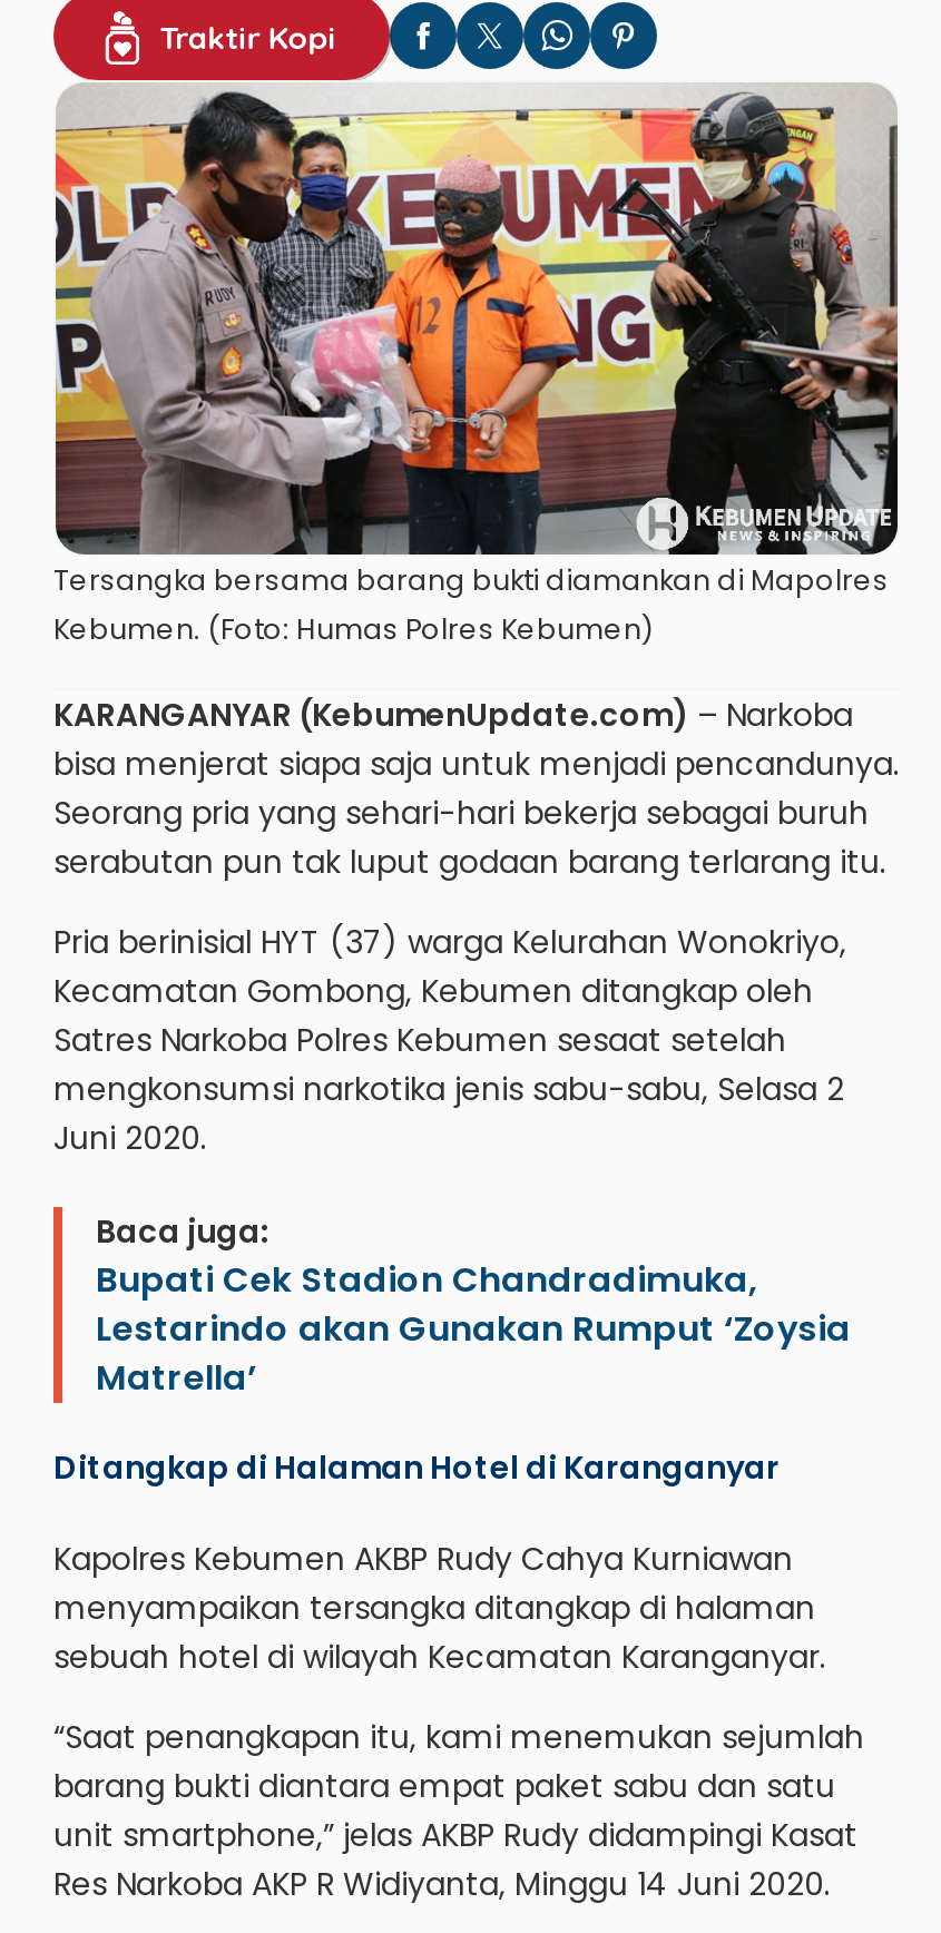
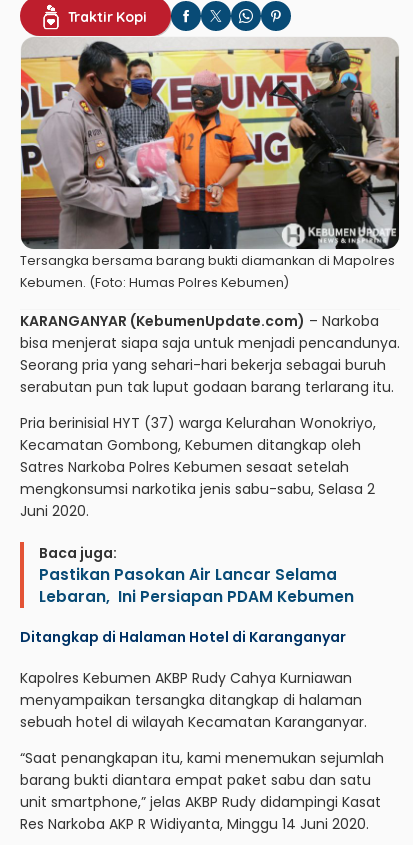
- Bupati Cek Stadion Chandradimuka,
- Lestarindo akan Gunakan Rumput ‘Zoysia
- Matrella’
+ Pastikan Pasokan Air Lancar Selama
+ Lebaran, Ini Persiapan PDAM Kebumen
